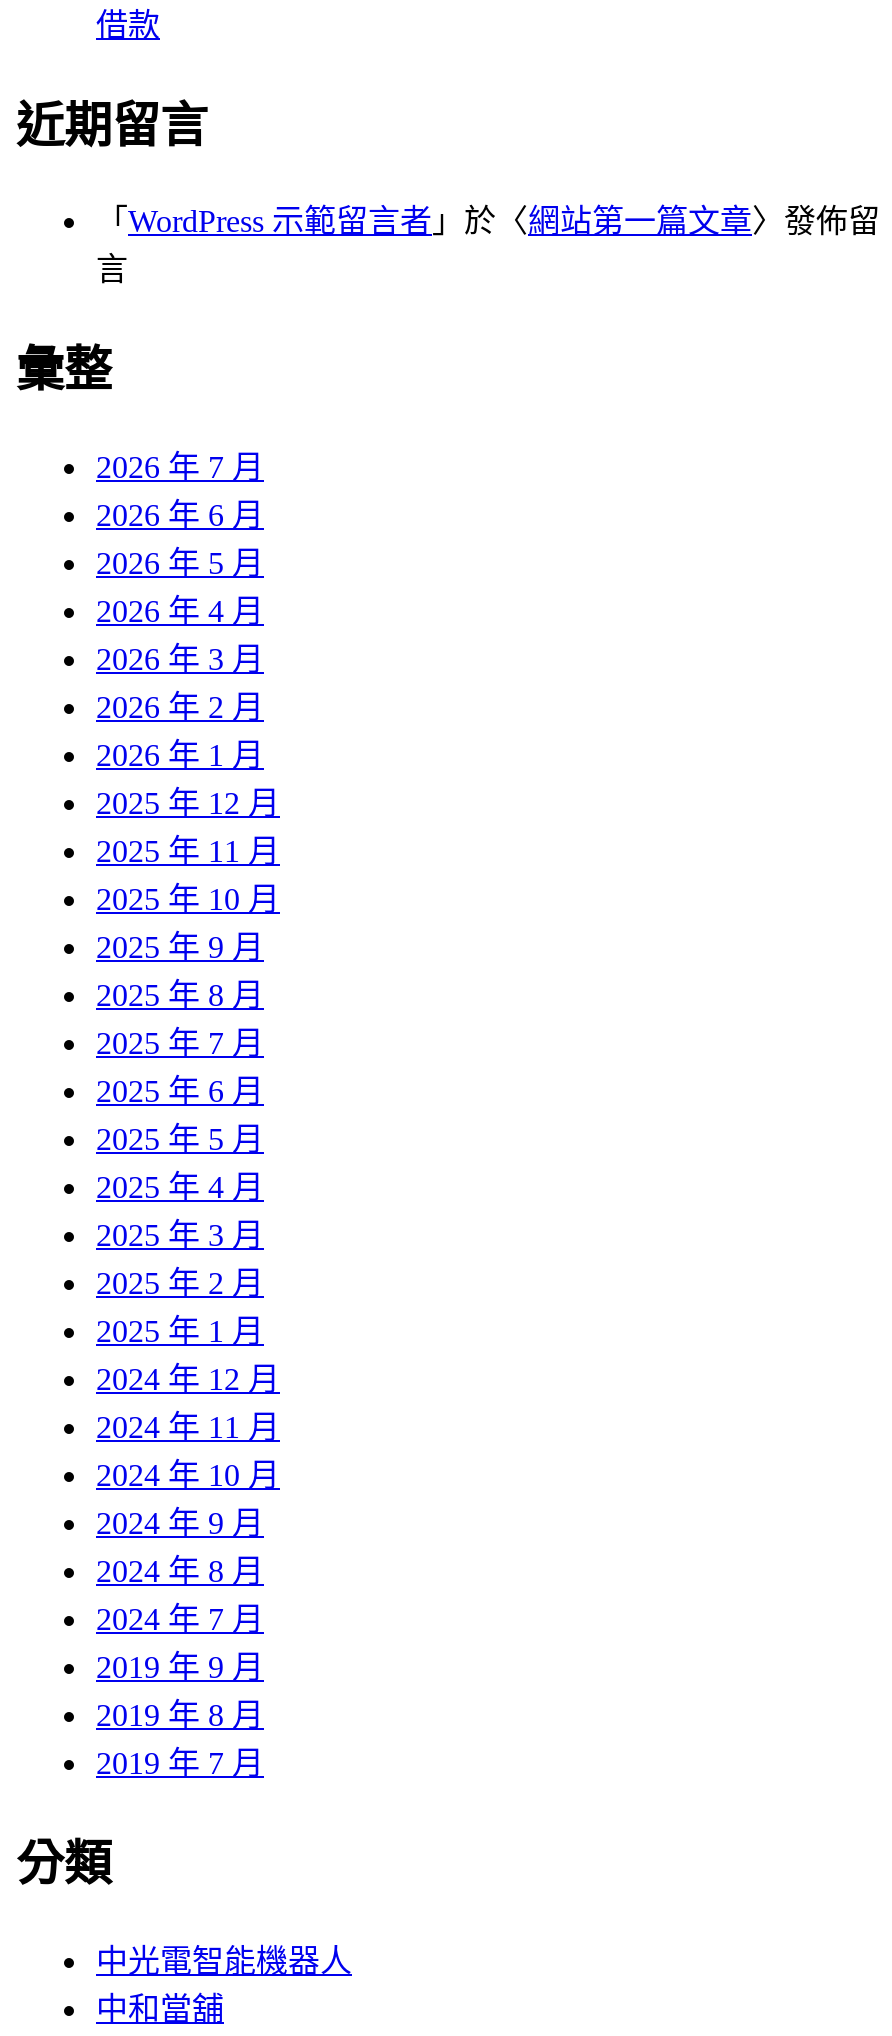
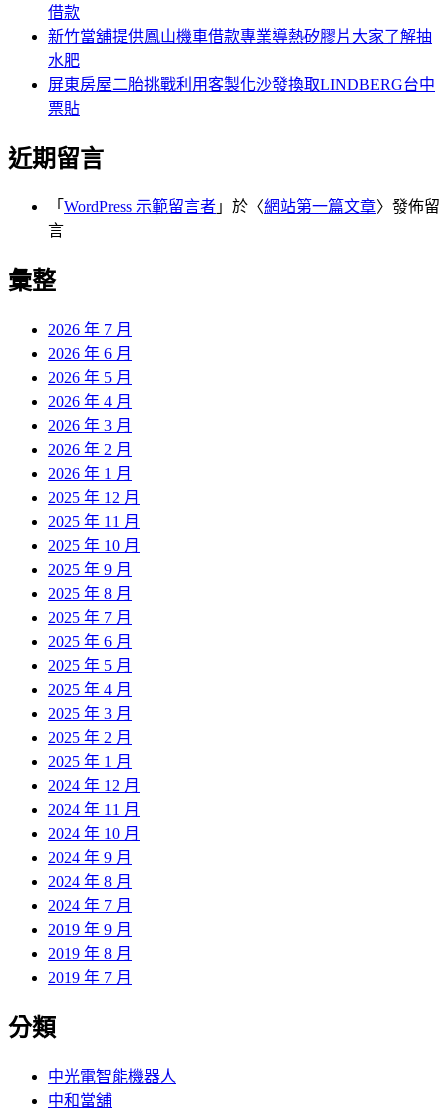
+ 新竹當舖提供鳳山機車借款專業導熱矽膠片大家了解抽
+ 水肥
+ 屏東房屋二胎挑戰利用客製化沙發換取LINDBERG台中
+ 票貼
